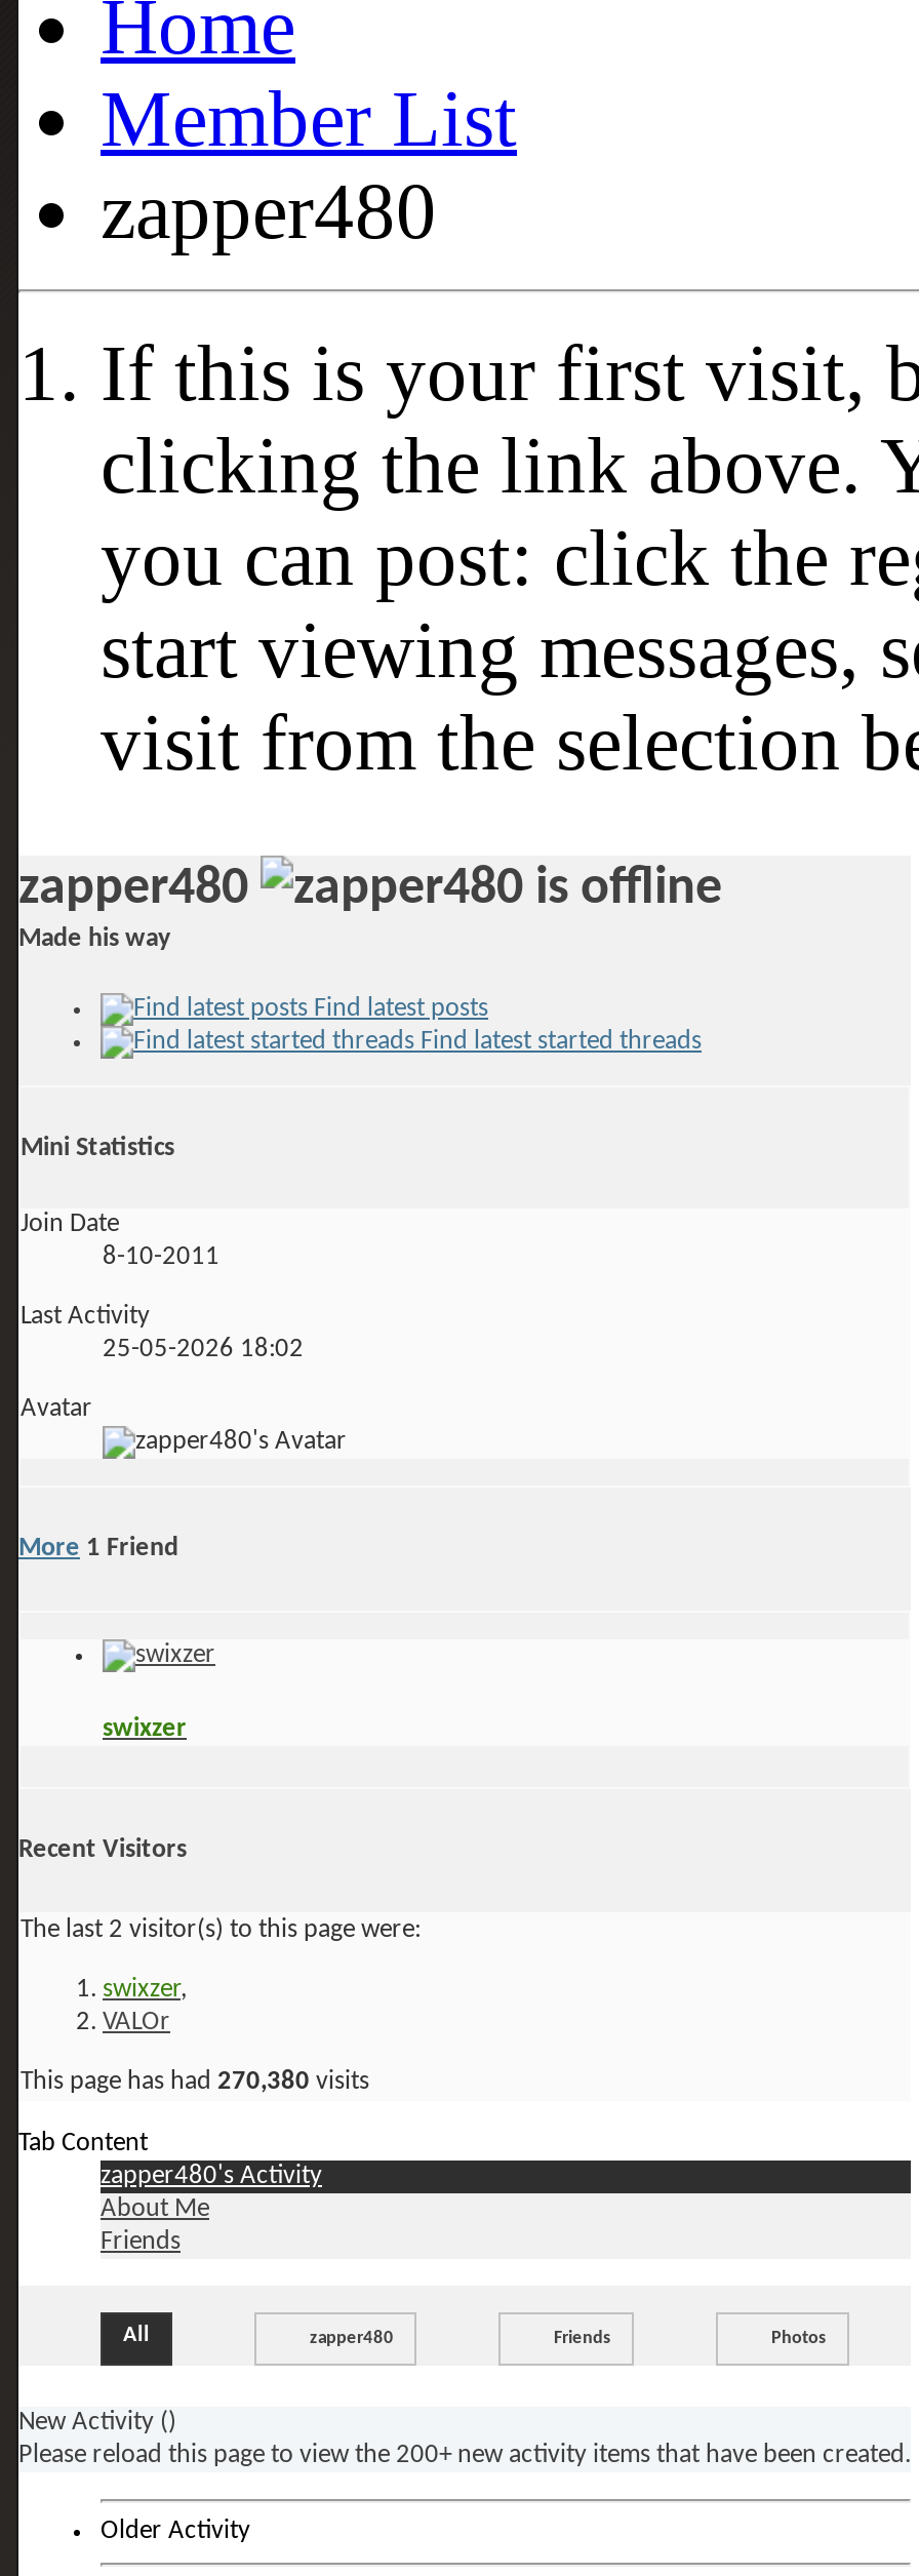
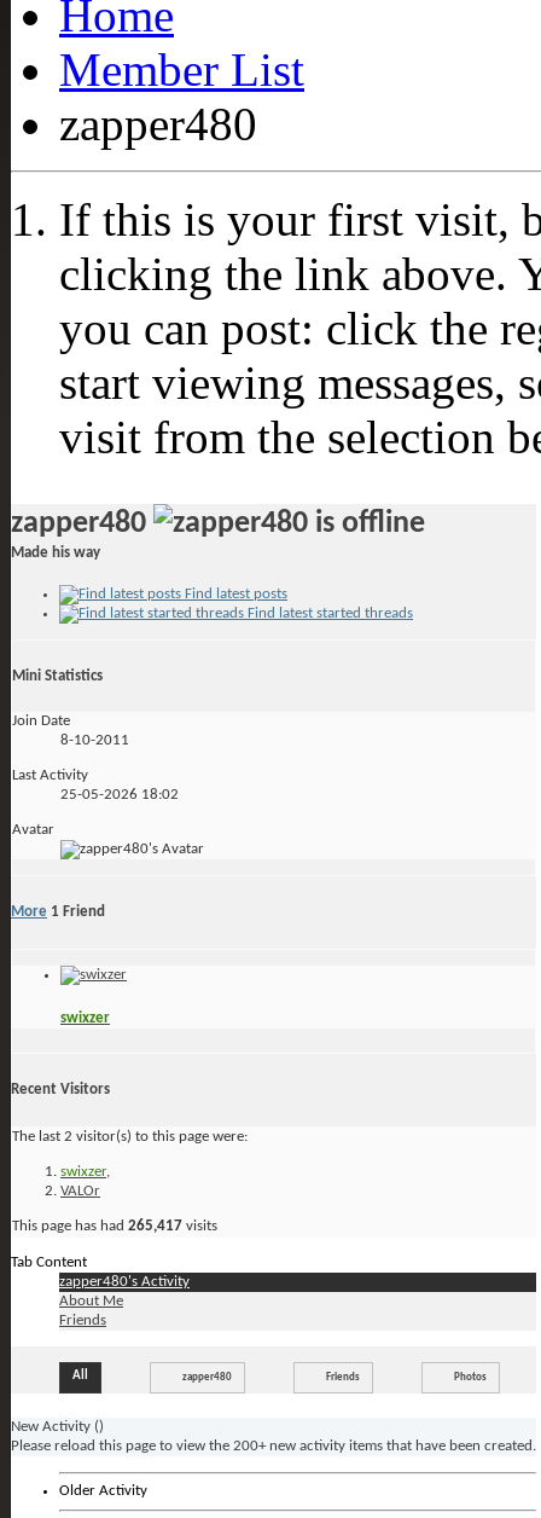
- This page has had 270,380 visits
+ This page has had 265,417 visits
